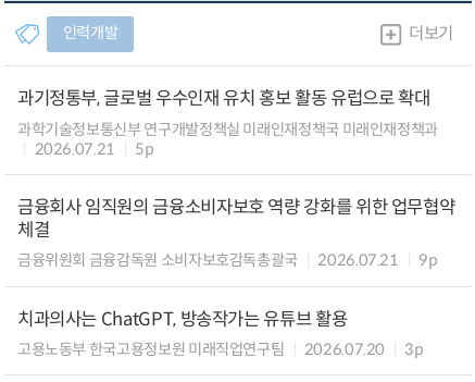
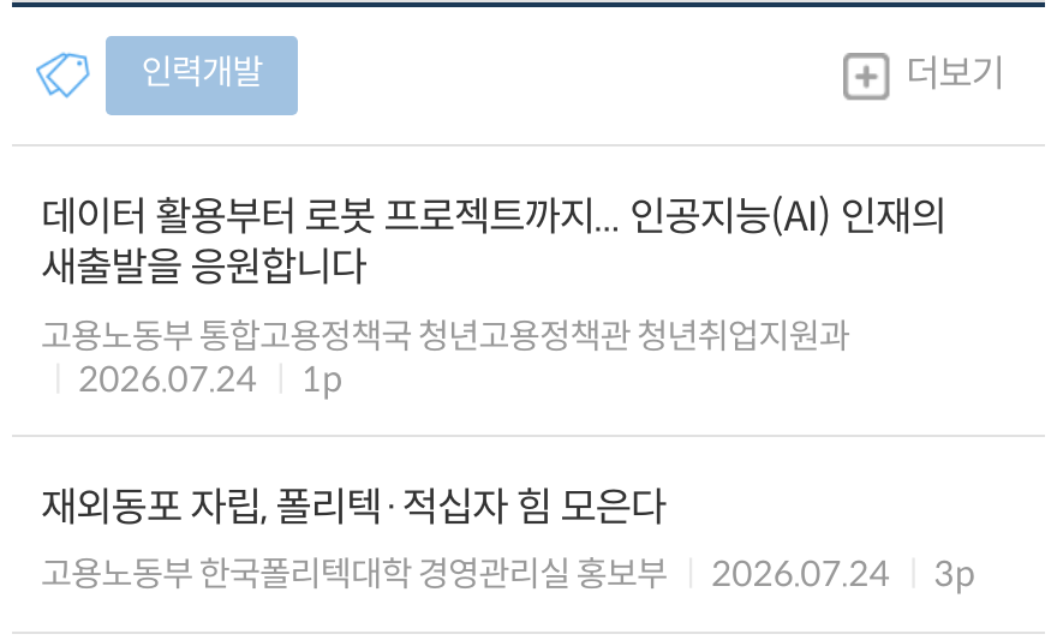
- 과기정통부, 글로벌 우수인재 유치 홍보 활동 유럽으로 확대
- 과학기술정보통신부 연구개발정책실 미래인재정책국 미래인재정책과
- 2026.07.21
- 5p
- 금융회사 임직원의 금융소비자보호 역량 강화를 위한 업무협약
- 체결
- 금융위원회 금융감독원 소비자보호감독총괄국
- 2026.07.21
- 9p
- 치과의사는 ChatGPT, 방송작가는 유튜브 활용
- 고용노동부 한국고용정보원 미래직업연구팀
- 2026.07.20
+ 데이터 활용부터 로봇 프로젝트까지... 인공지능(AI) 인재의
+ 새출발을 응원합니다
+ 고용노동부 통합고용정책국 청년고용정책관 청년취업지원과
+ 2026.07.24
+ 1p
+ 재외동포 자립, 폴리텍·적십자 힘 모은다
+ 고용노동부 한국폴리텍대학 경영관리실 홍보부
+ 2026.07.24
